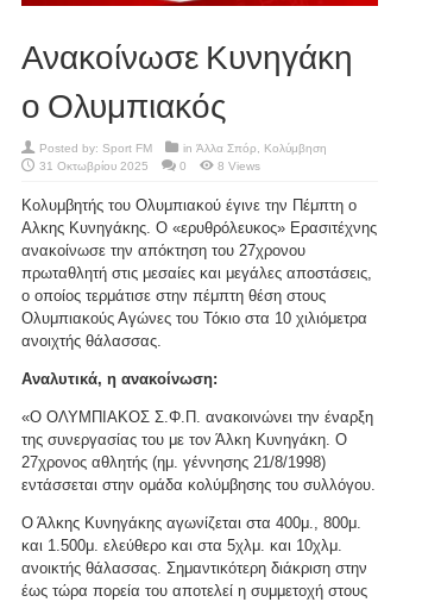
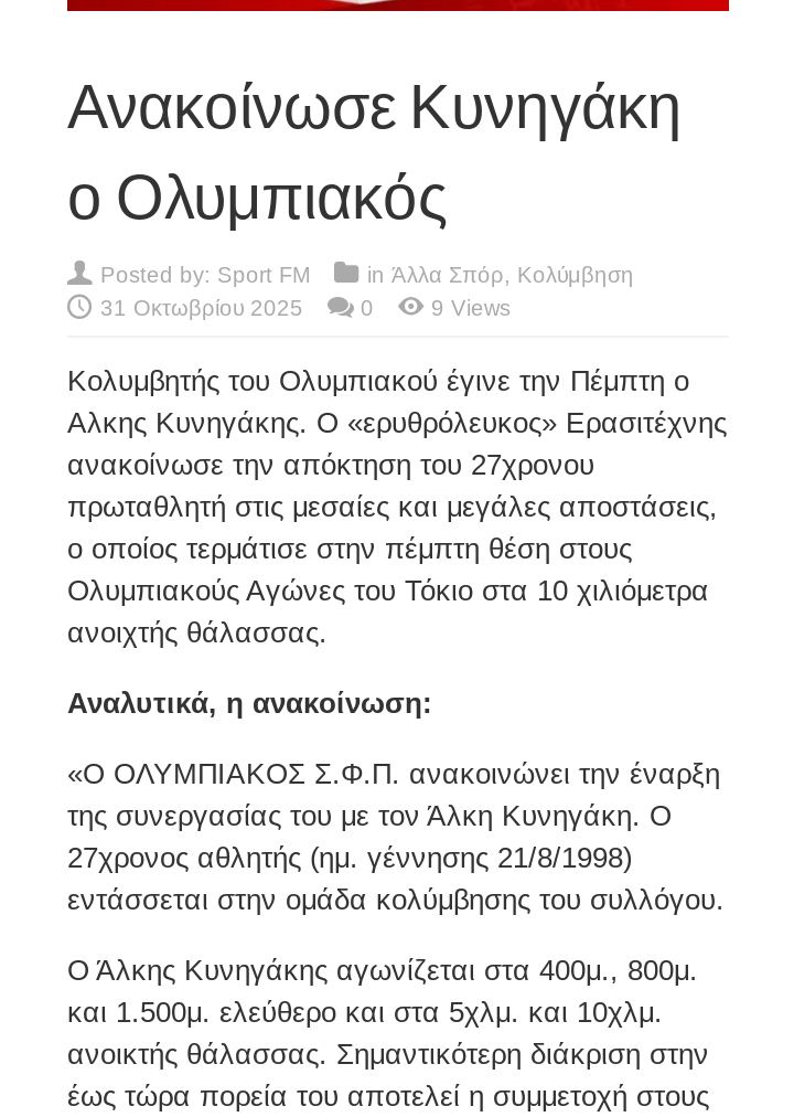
- 8 Views
+ 9 Views
